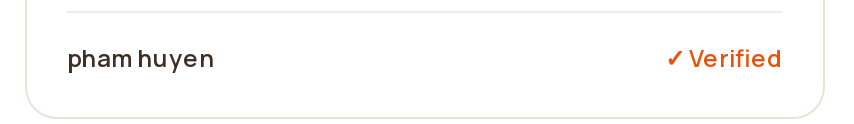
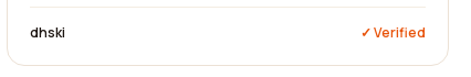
- pham huyen
+ dhski
